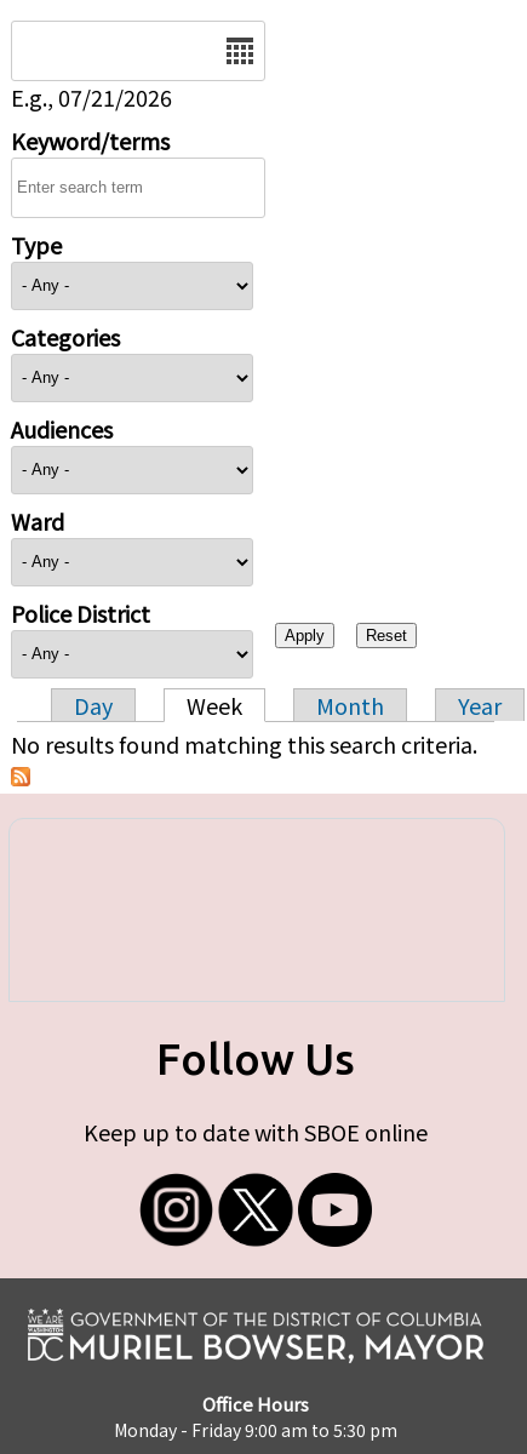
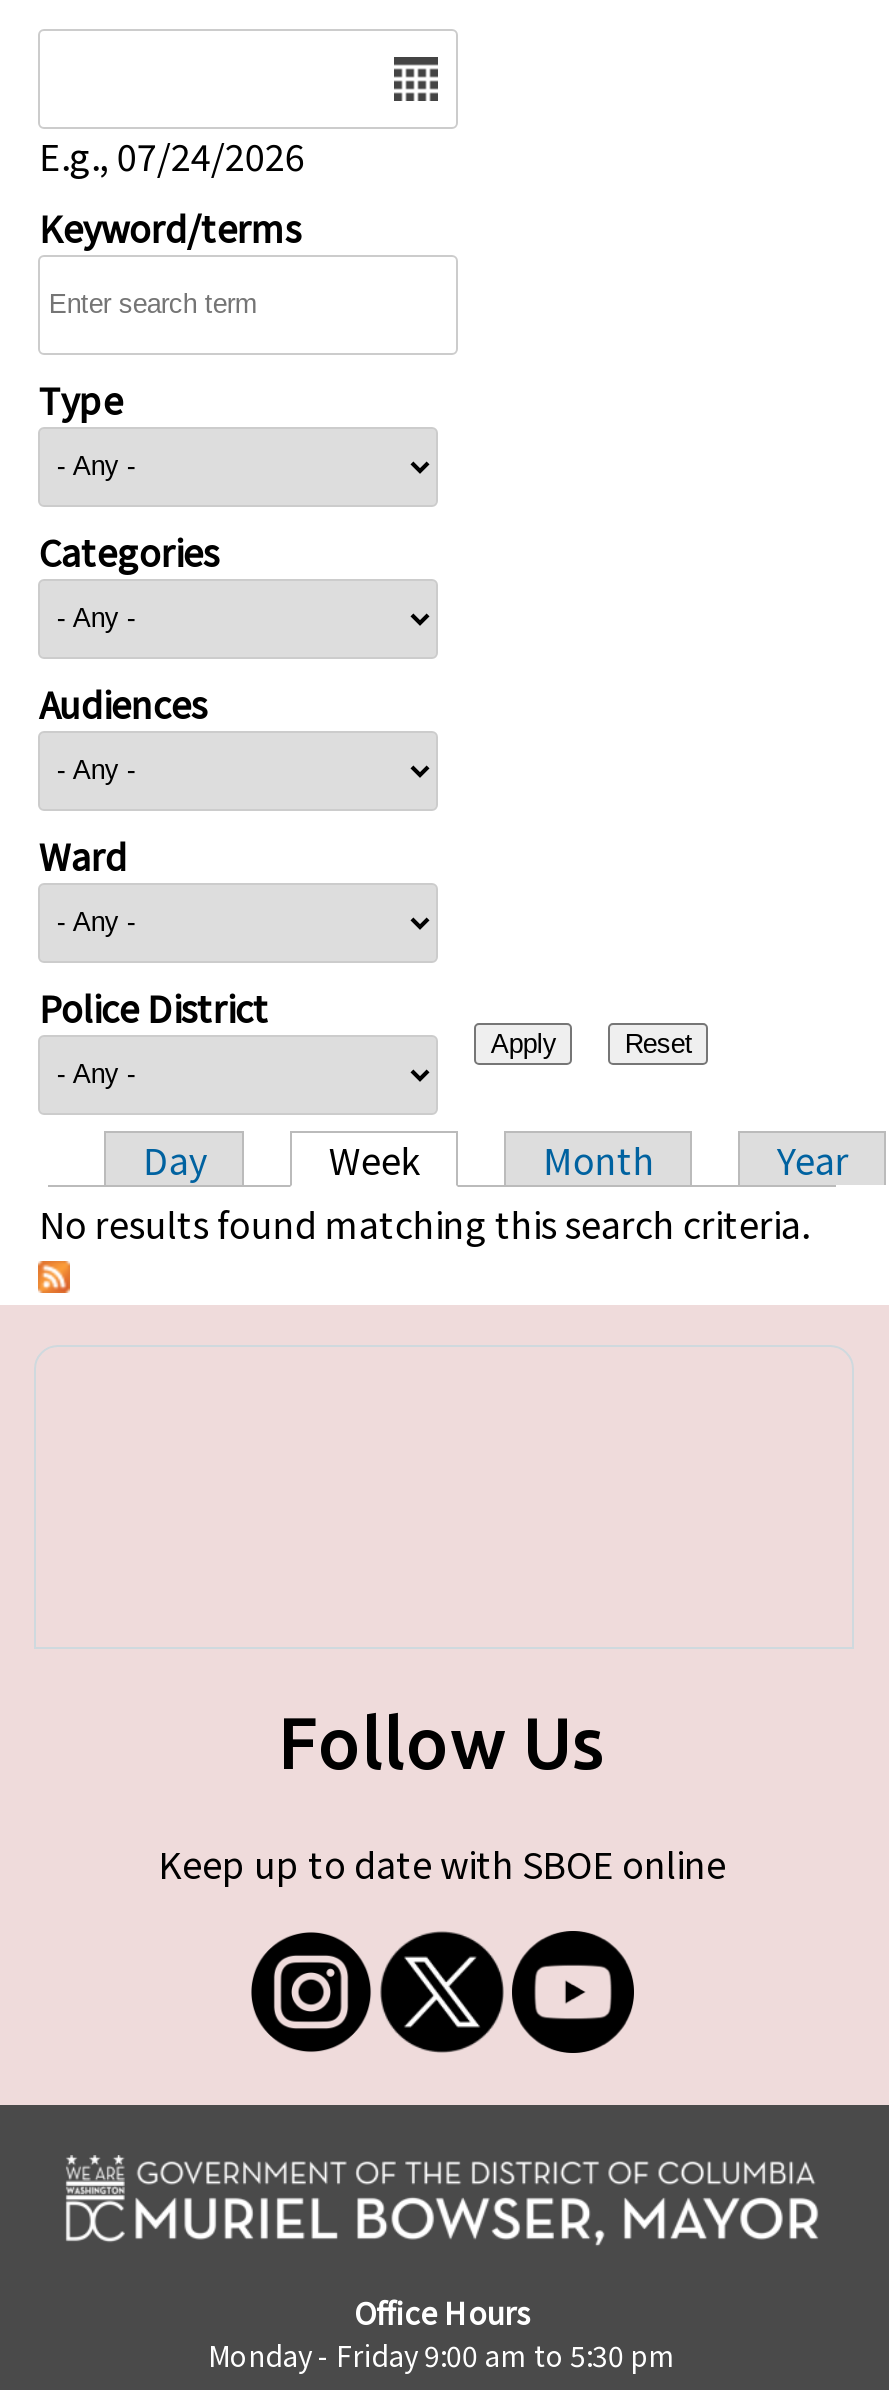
- E.g., 07/21/2026
+ E.g., 07/24/2026
